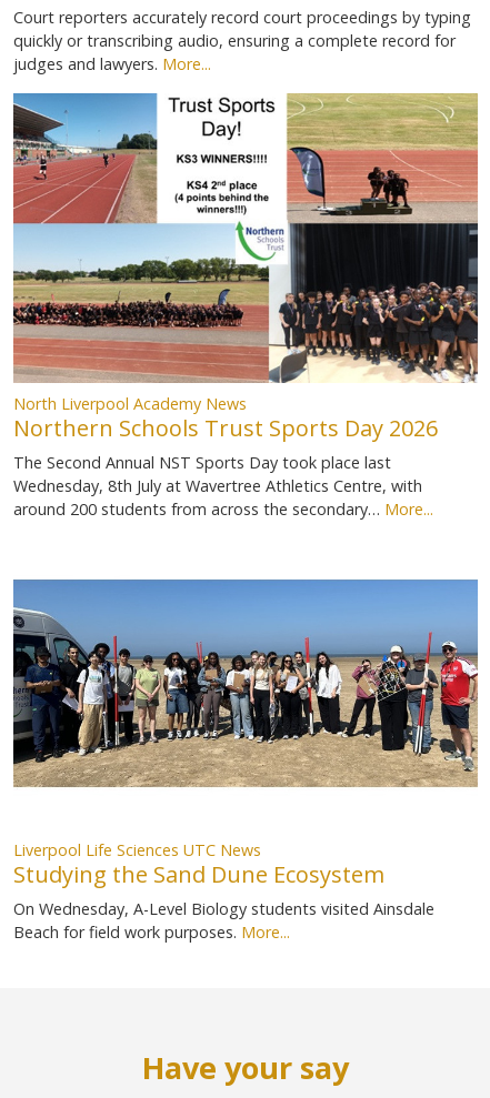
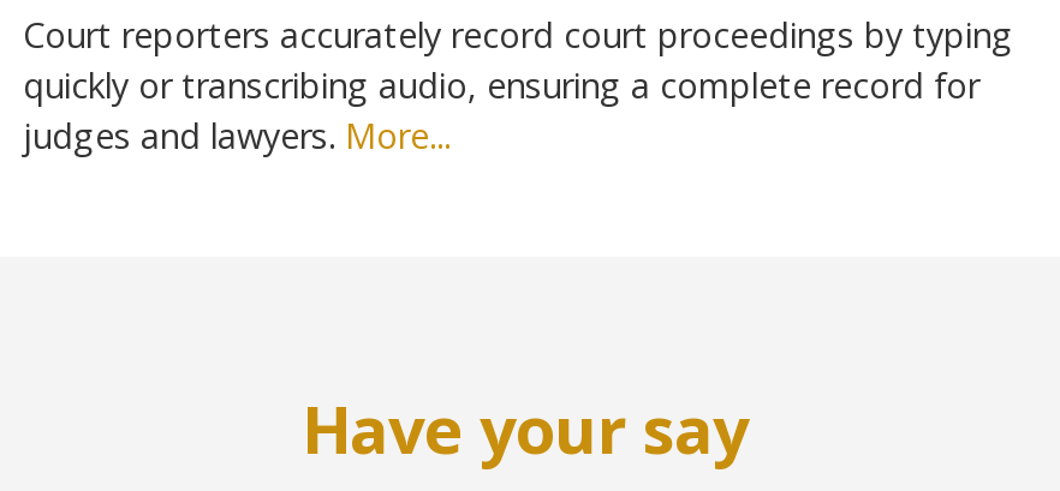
- [image]
- North Liverpool Academy News
- Northern Schools Trust Sports Day 2026
- The Second Annual NST Sports Day took place last
- Wednesday, 8th July at Wavertree Athletics Centre, with
- around 200 students from across the secondary… More...

- [image]

- Liverpool Life Sciences UTC News
- Studying the Sand Dune Ecosystem
- On Wednesday, A-Level Biology students visited Ainsdale
- Beach for field work purposes. More...
